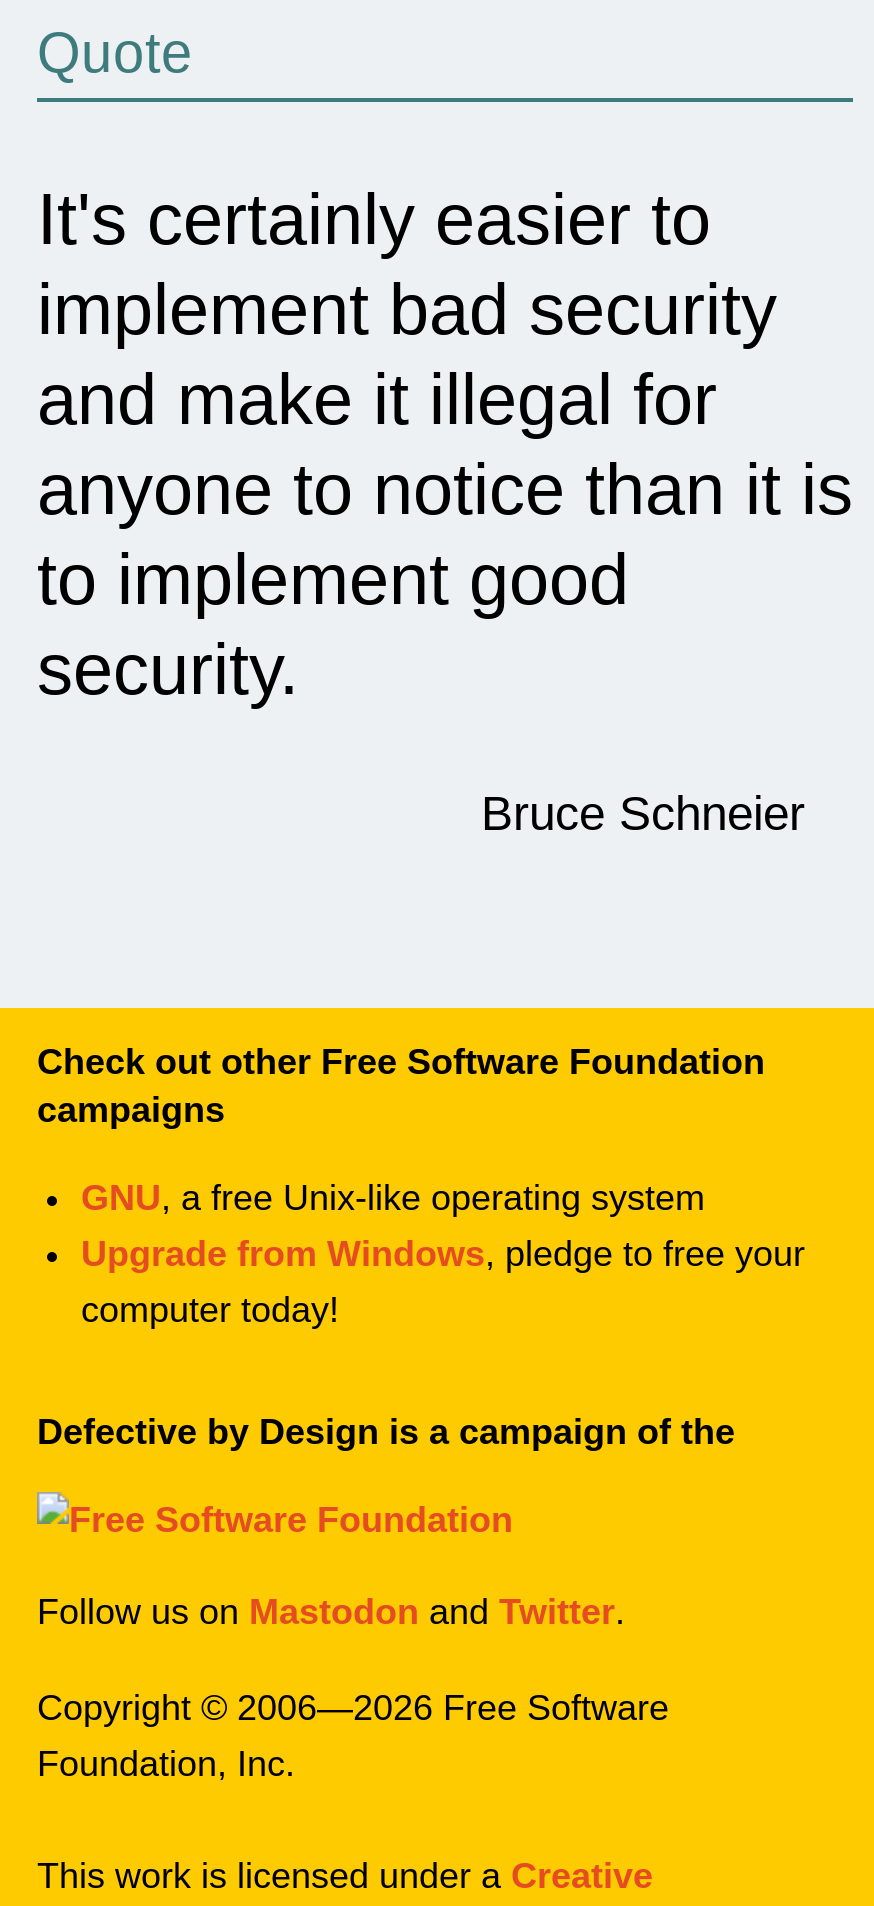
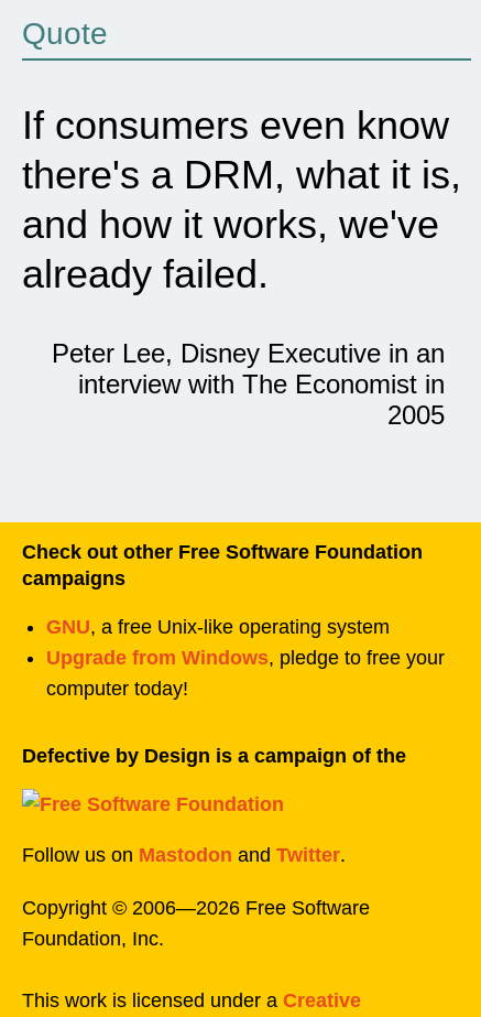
- It's certainly easier to
- implement bad security
- and make it illegal for
- anyone to notice than it is
- to implement good
- security.
+ If consumers even know
+ there's a DRM, what it is,
+ and how it works, we've
+ already failed.

- Bruce Schneier
+ Peter Lee, Disney Executive in an
+ interview with The Economist in
+ 2005
